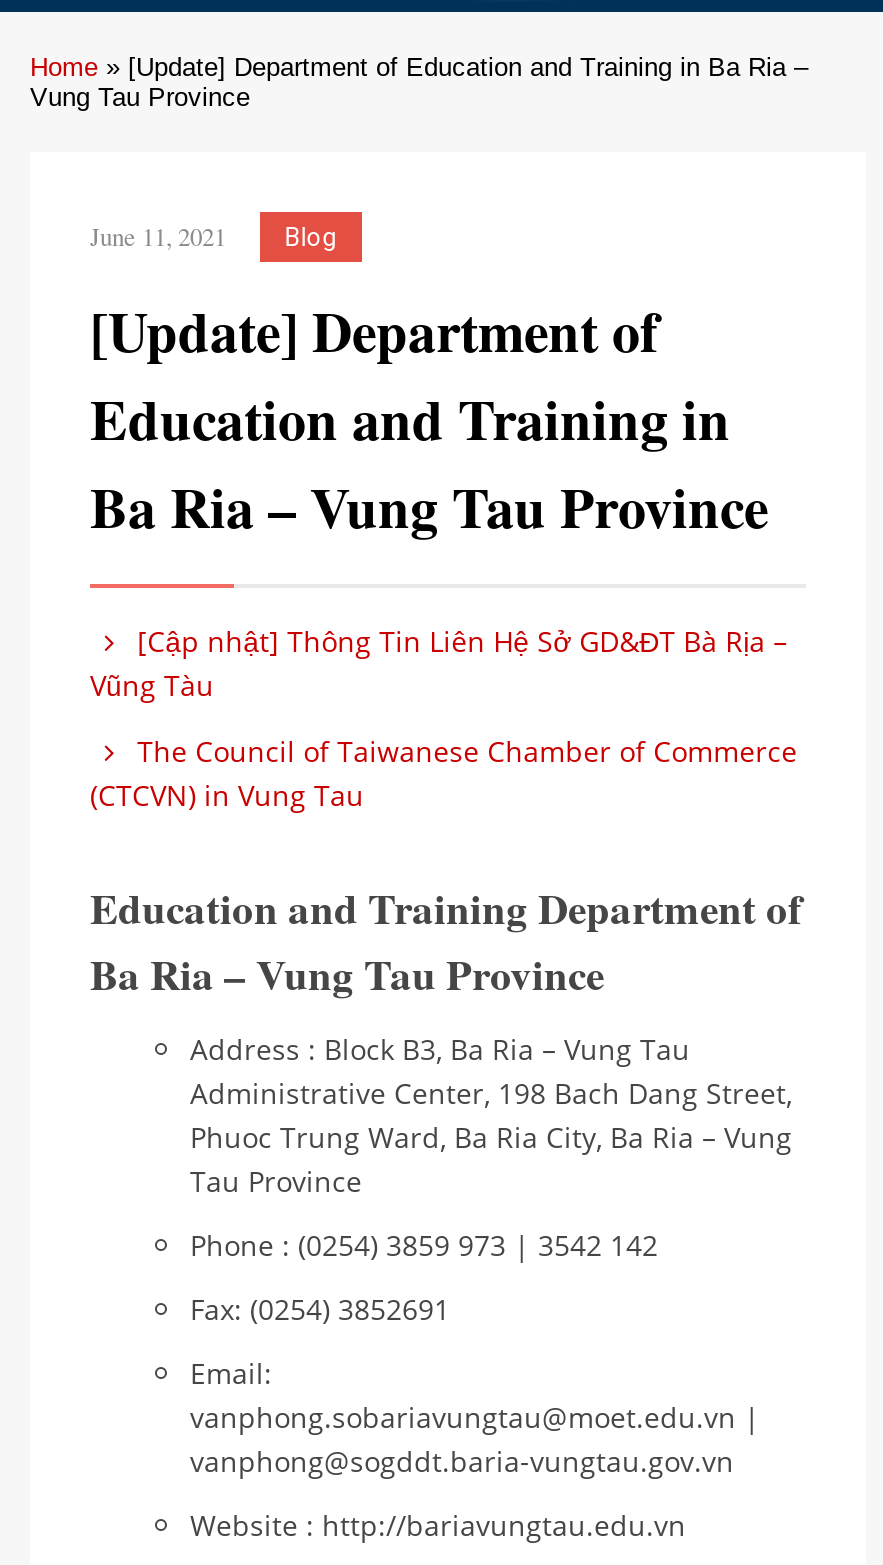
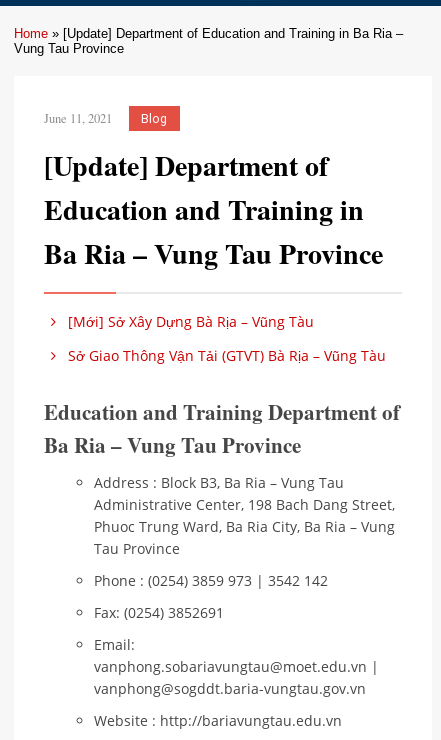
- [Cập nhật] Thông Tin Liên Hệ Sở GD&ĐT Bà Rịa –
- Vũng Tàu
+ [Mới] Sở Xây Dựng Bà Rịa – Vũng Tàu

- The Council of Taiwanese Chamber of Commerce
- (CTCVN) in Vung Tau
+ Sở Giao Thông Vận Tải (GTVT) Bà Rịa – Vũng Tàu
